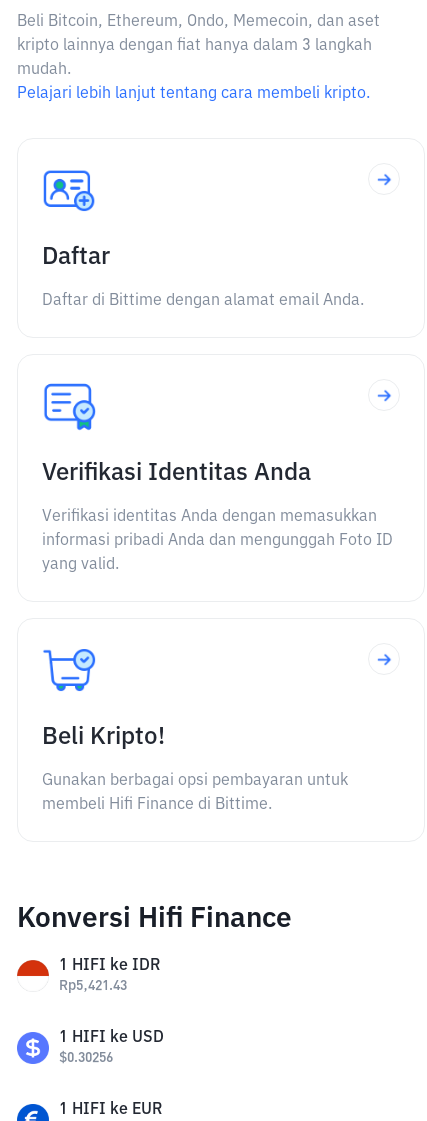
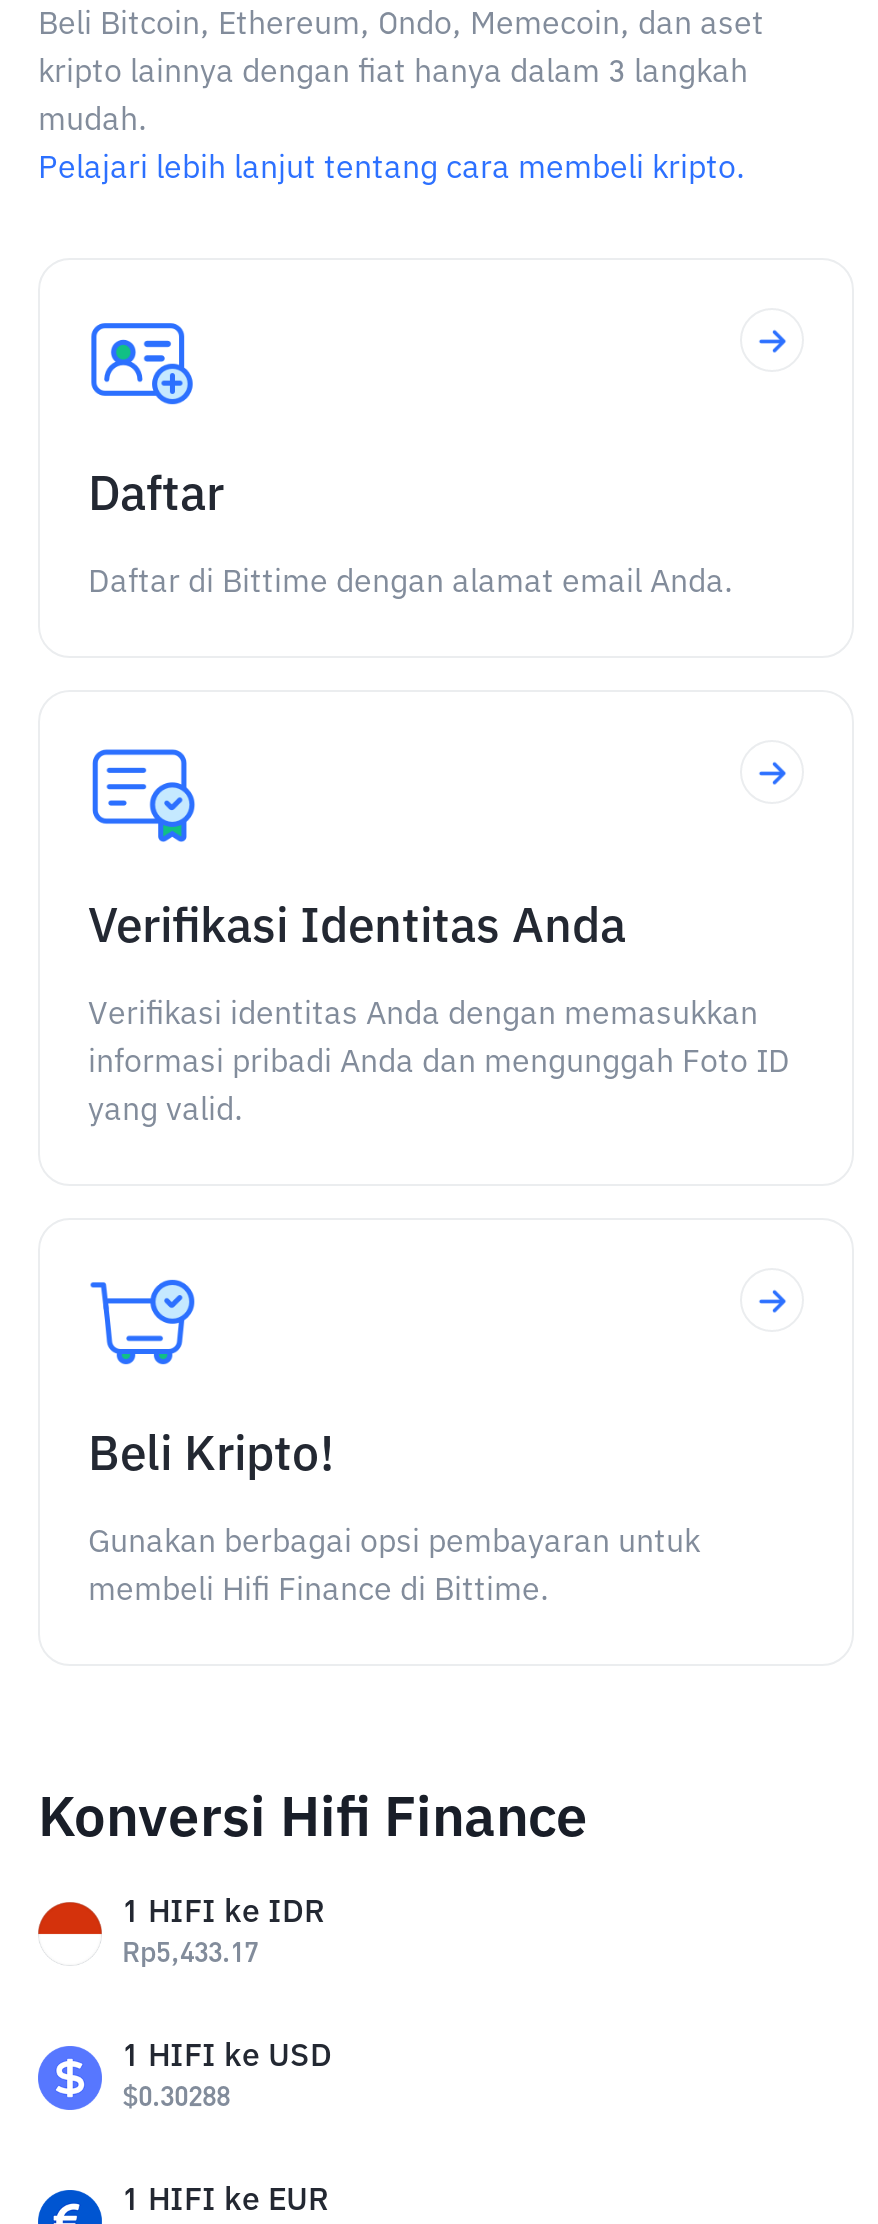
- Rp5,421.43
+ Rp5,433.17

- $0.30256
+ $0.30288
